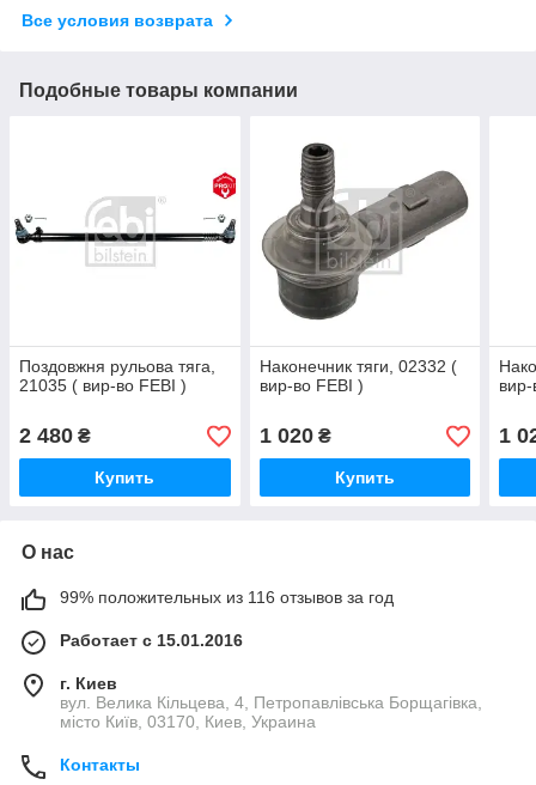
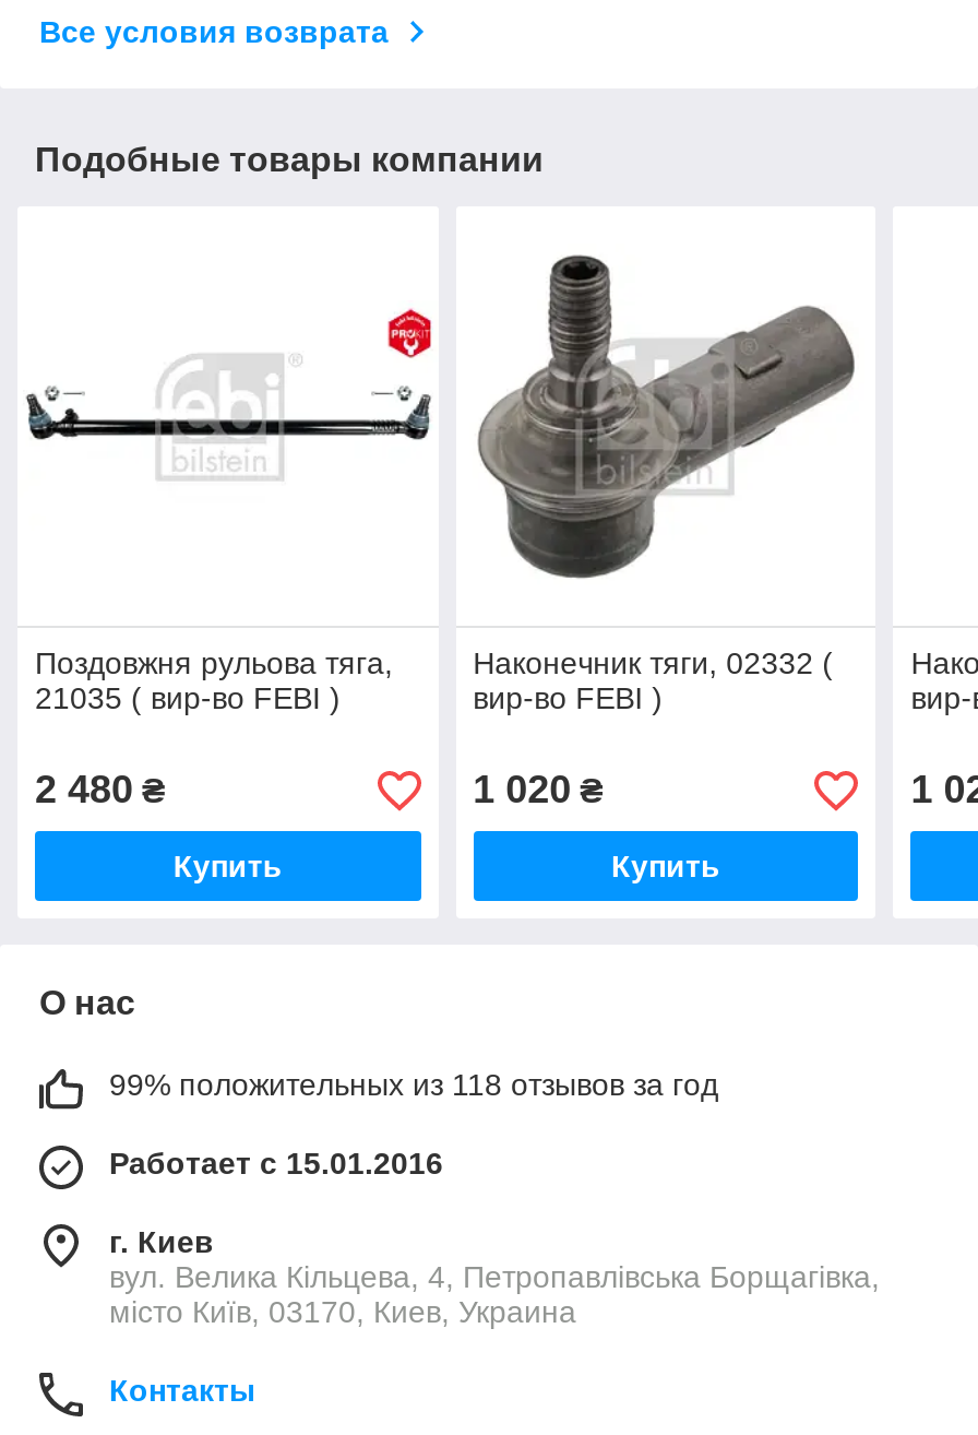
- 99% положительных из 116 отзывов за год
+ 99% положительных из 118 отзывов за год
